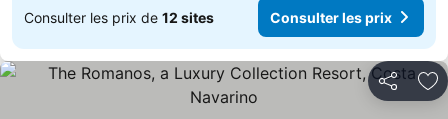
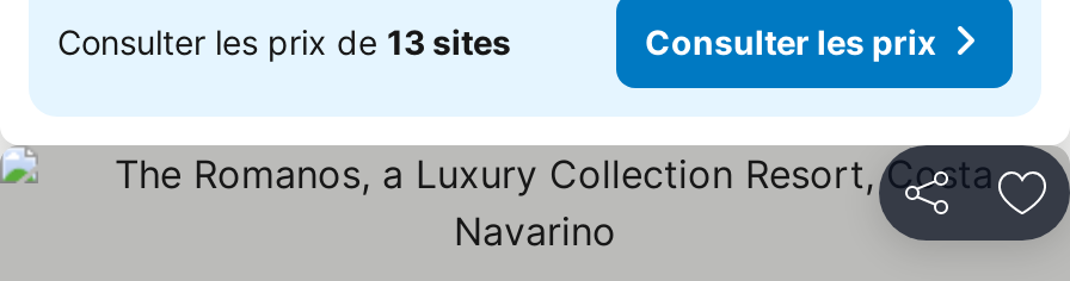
- Consulter les prix de 12 sites
+ Consulter les prix de 13 sites
